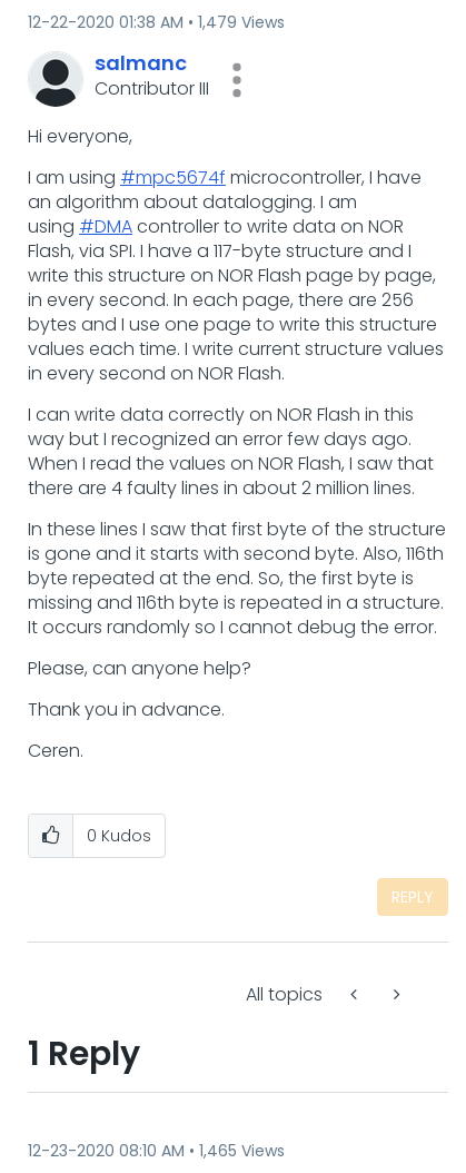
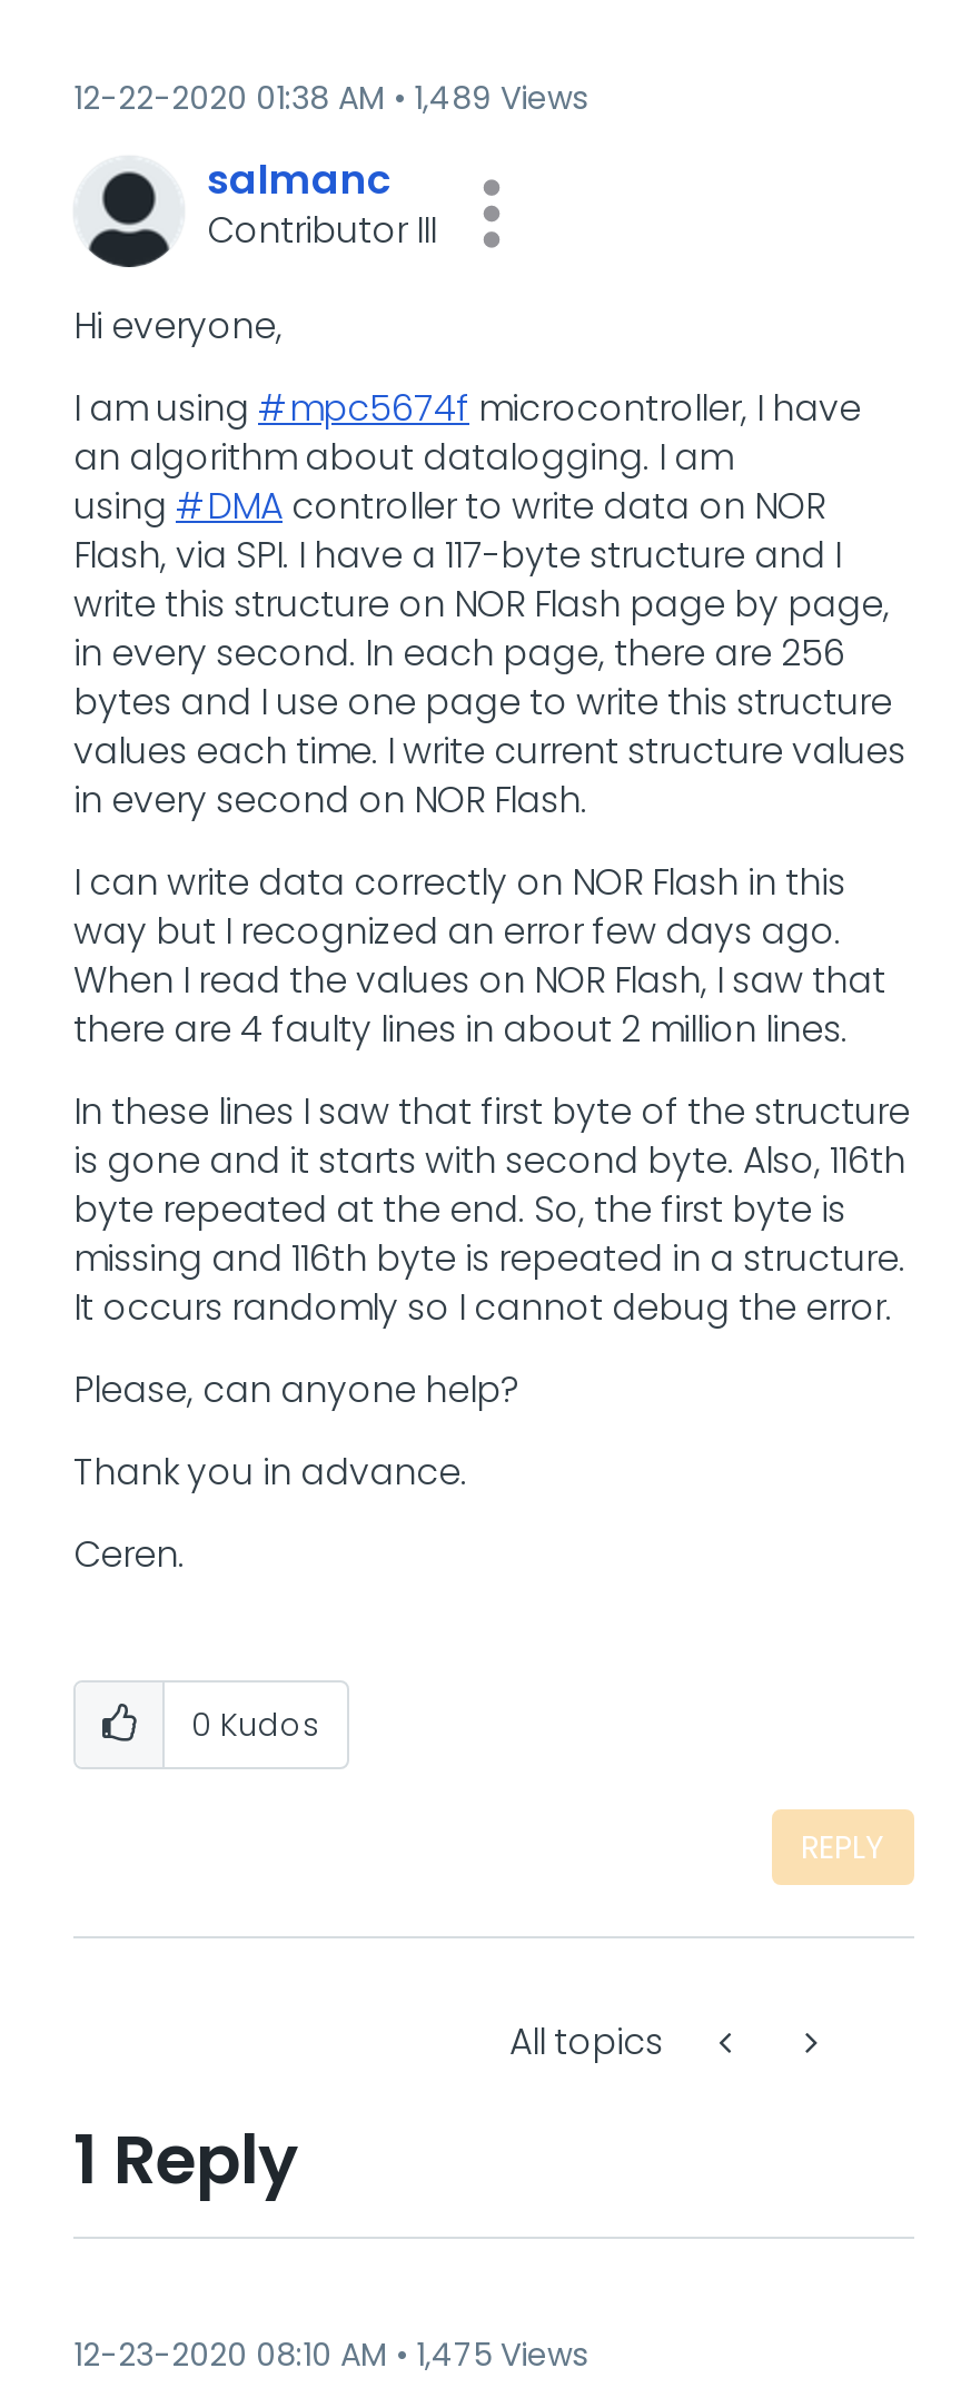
- 12-22-2020 01:38 AM 1,479 Views
+ 12-22-2020 01:38 AM 1,489 Views

- 12-23-2020 08:10 AM 1,465 Views
+ 12-23-2020 08:10 AM 1,475 Views
